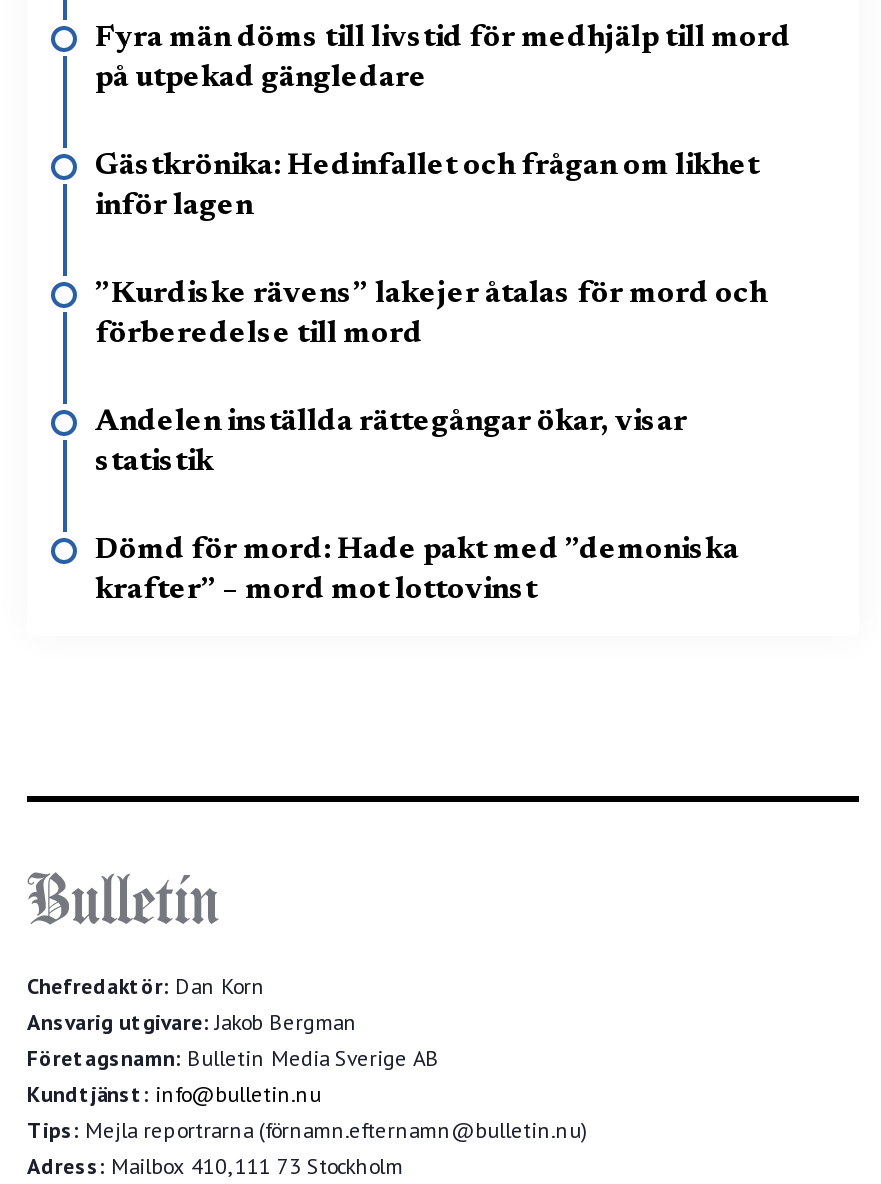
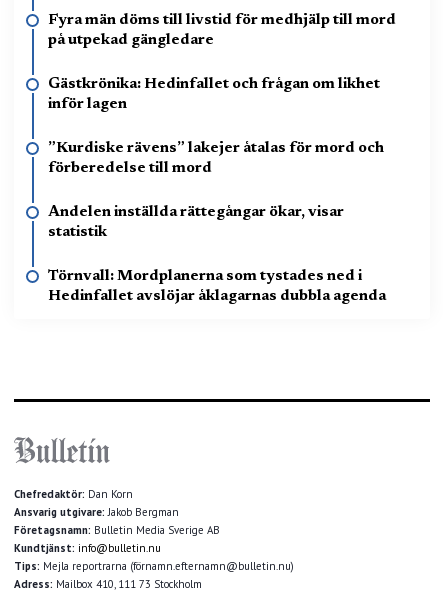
- Dömd för mord: Hade pakt med ”demoniska
- krafter” – mord mot lottovinst
+ Törnvall: Mordplanerna som tystades ned i
+ Hedinfallet avslöjar åklagarnas dubbla agenda
